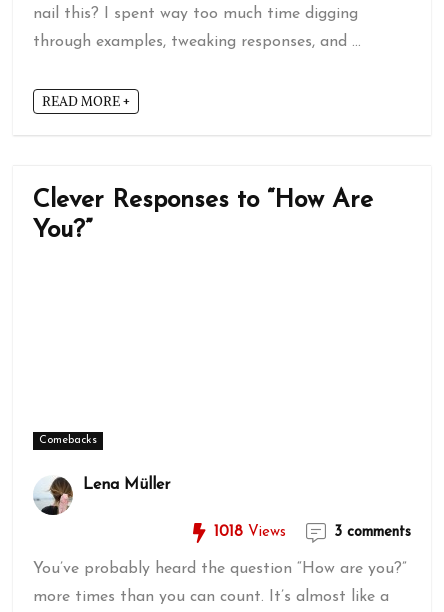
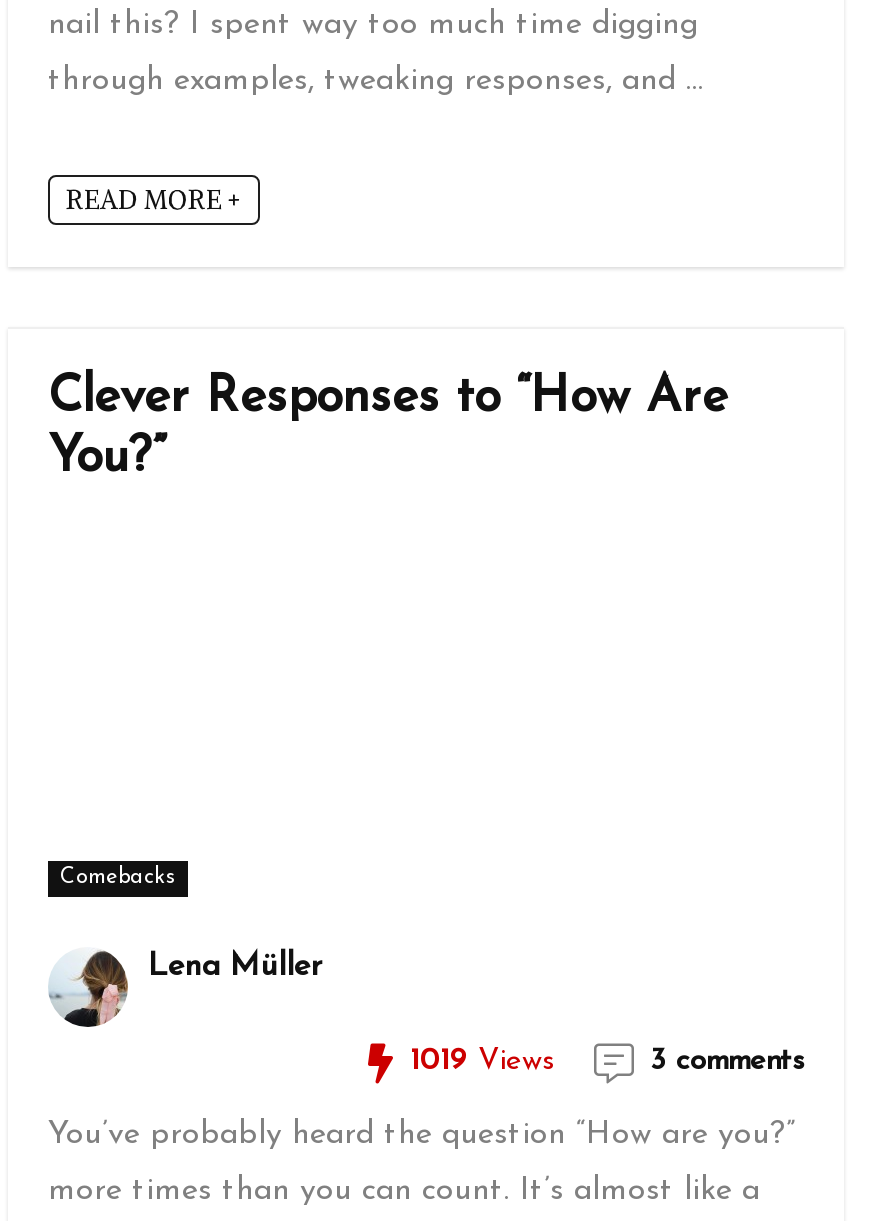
- 1018 Views
+ 1019 Views
